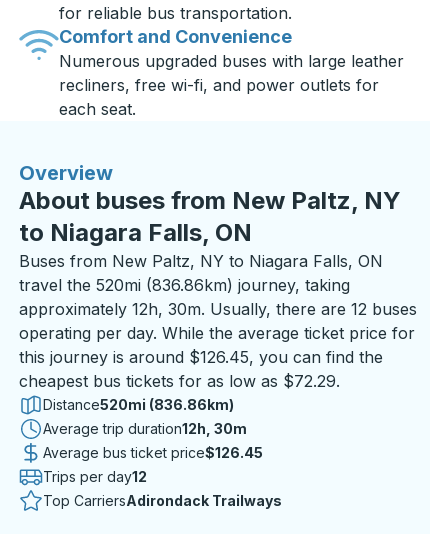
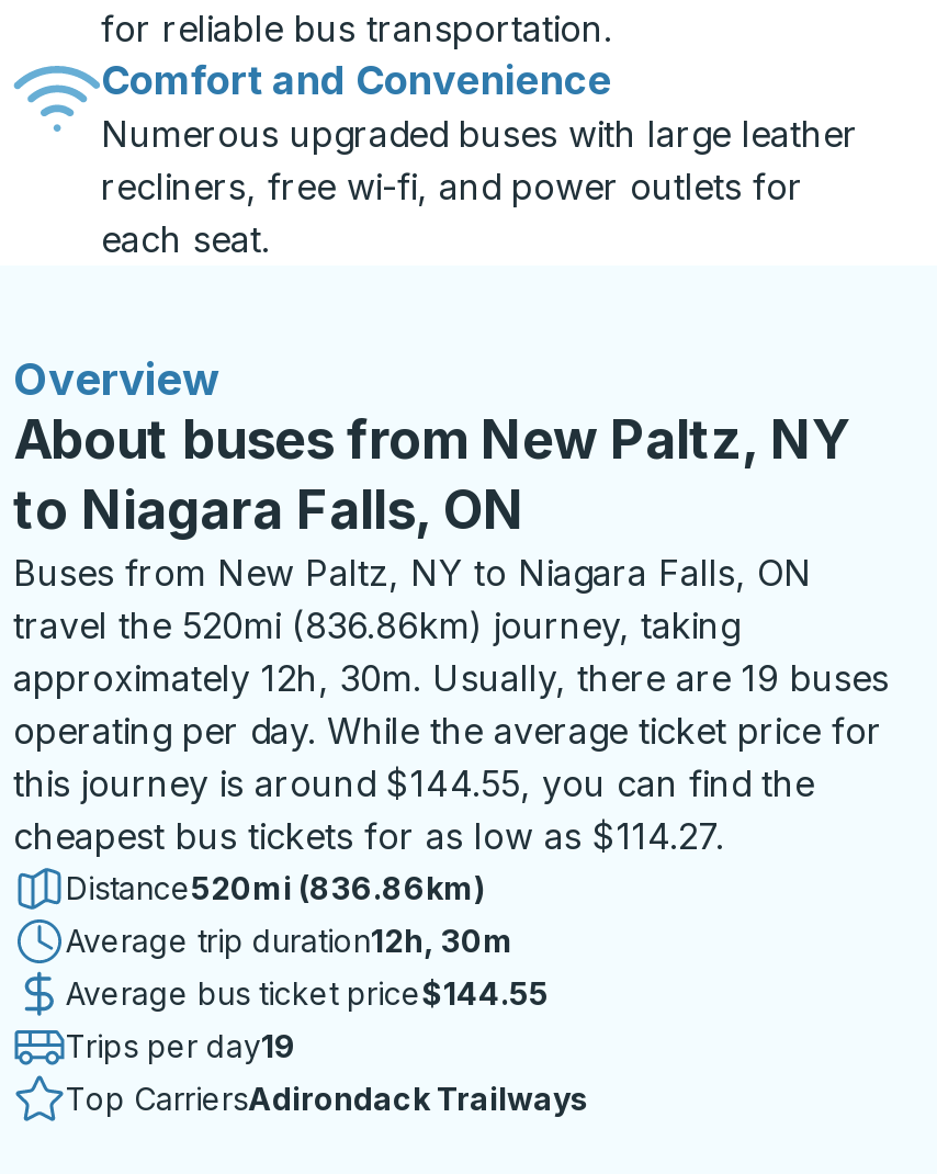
- approximately 12h, 30m. Usually, there are 12 buses
+ approximately 12h, 30m. Usually, there are 19 buses

- this journey is around $126.45, you can find the
+ this journey is around $144.55, you can find the

- cheapest bus tickets for as low as $72.29.
+ cheapest bus tickets for as low as $114.27.

- Average bus ticket price$126.45
+ Average bus ticket price$144.55

- Trips per day12
+ Trips per day19
